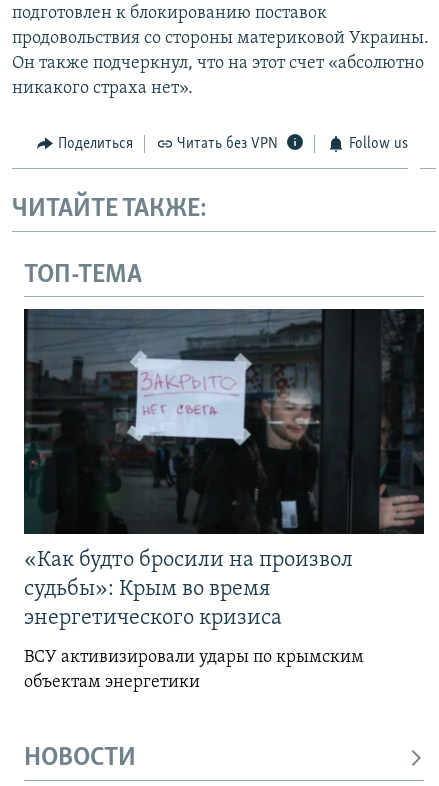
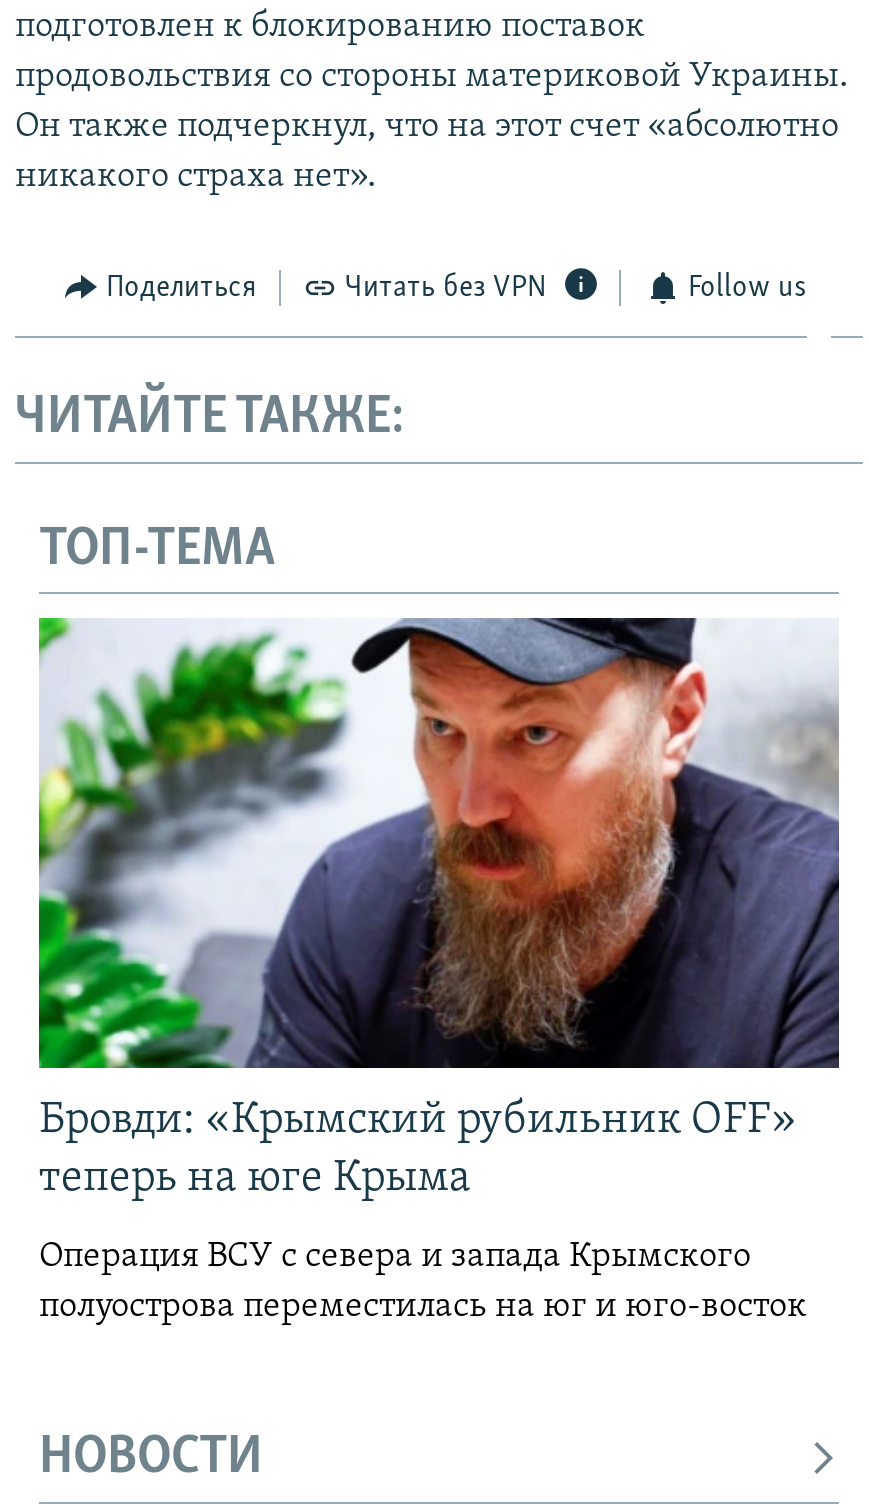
- [image]
- «Как будто бросили на произвол
- судьбы»: Крым во время
- энергетического кризиса
+ [image]
+ Бровди: «Крымский рубильник OFF»
+ теперь на юге Крыма

- ВСУ активизировали удары по крымским
- объектам энергетики
+ Операция ВСУ с севера и запада Крымского
+ полуострова переместилась на юг и юго-восток
